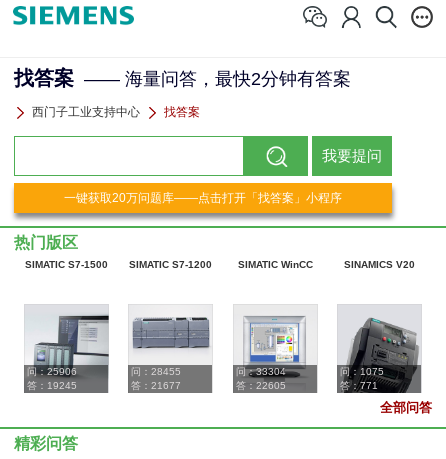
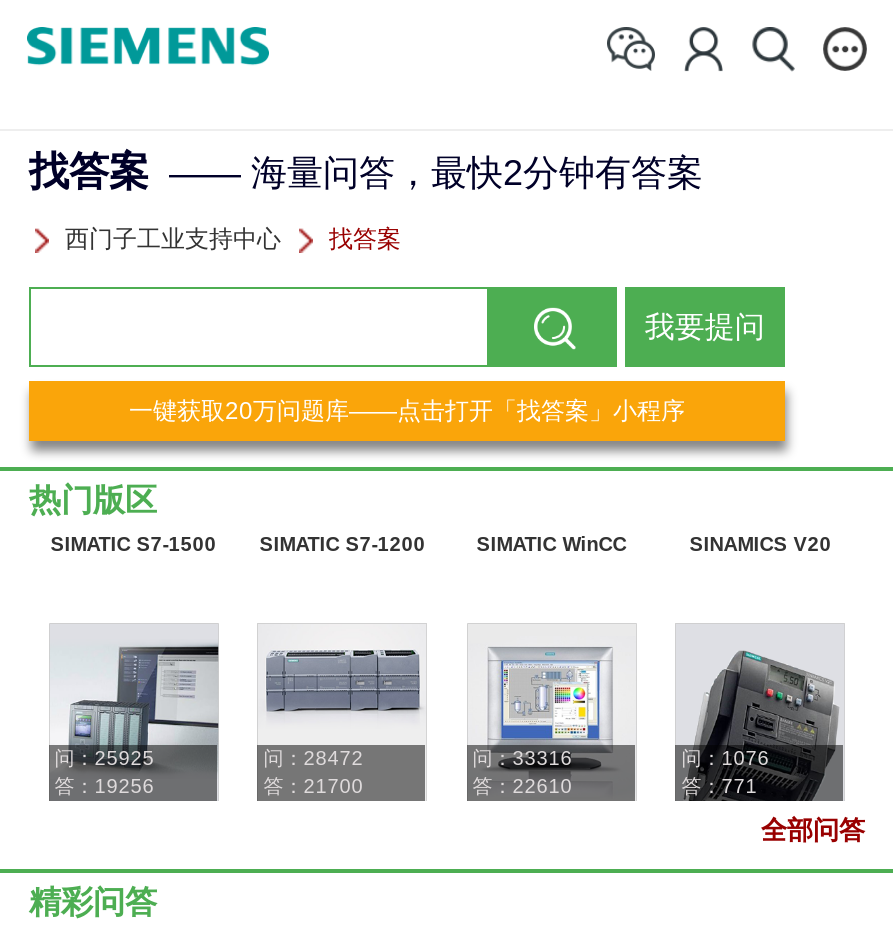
- 问：25906
+ 问：25925

- 问：28455
+ 问：28472

- 问：33304
+ 问：33316

- 问：1075
+ 问：1076

- 答：19245
+ 答：19256

- 答：21677
+ 答：21700

- 答：22605
+ 答：22610
